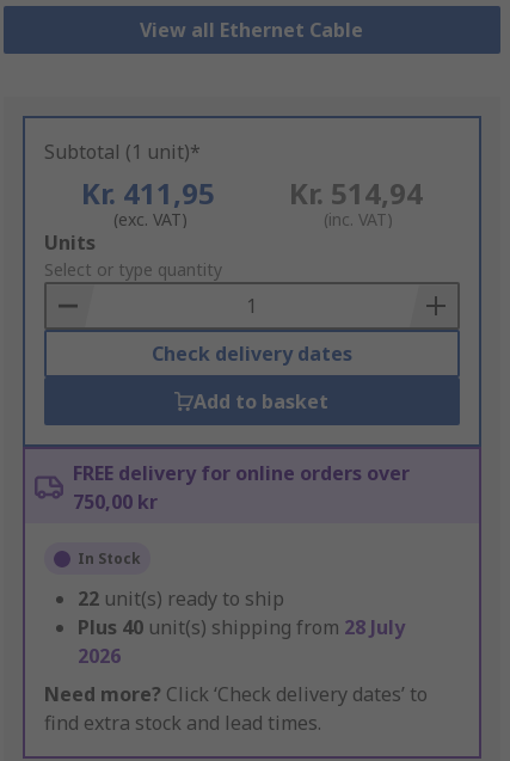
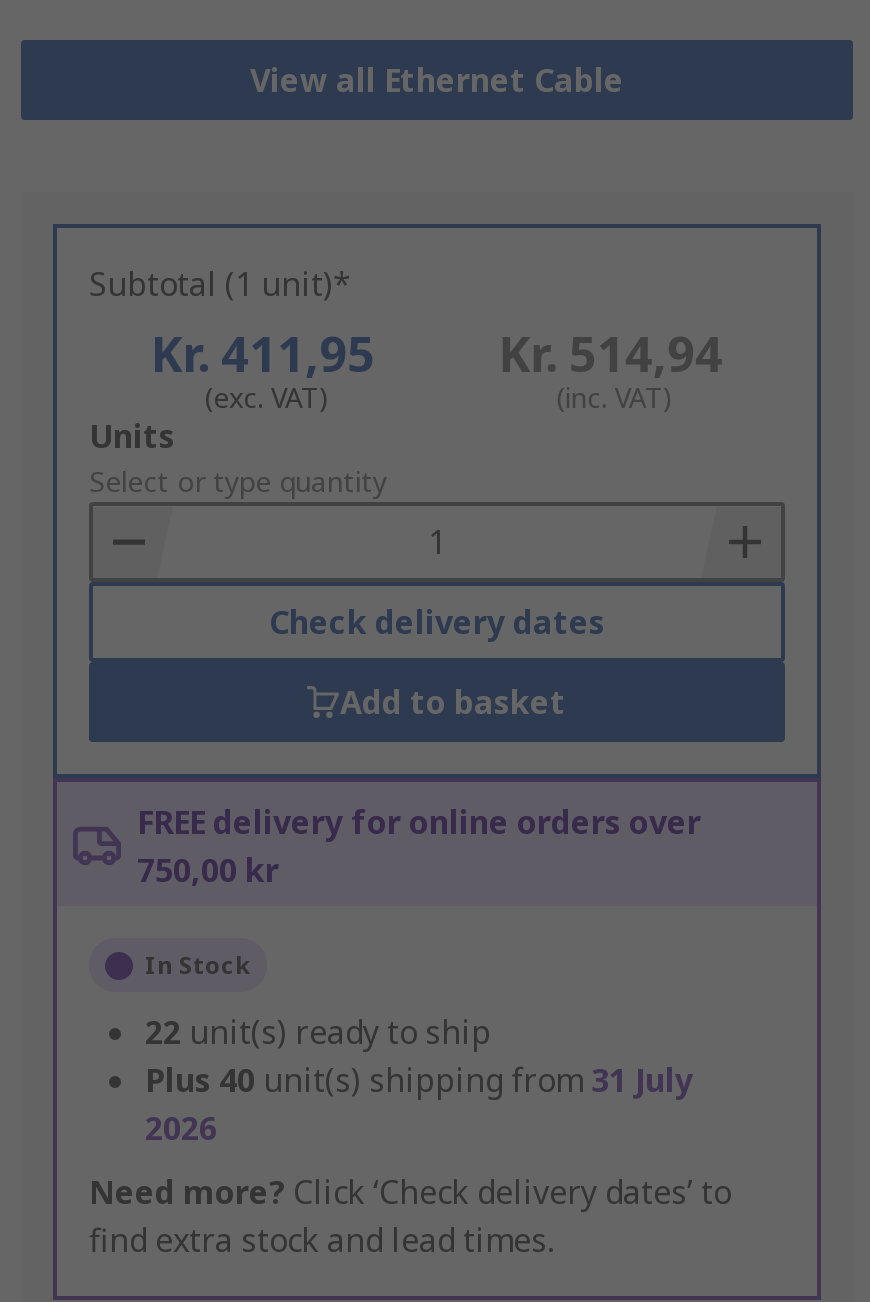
- Plus 40 unit(s) shipping from 28 July
+ Plus 40 unit(s) shipping from 31 July
